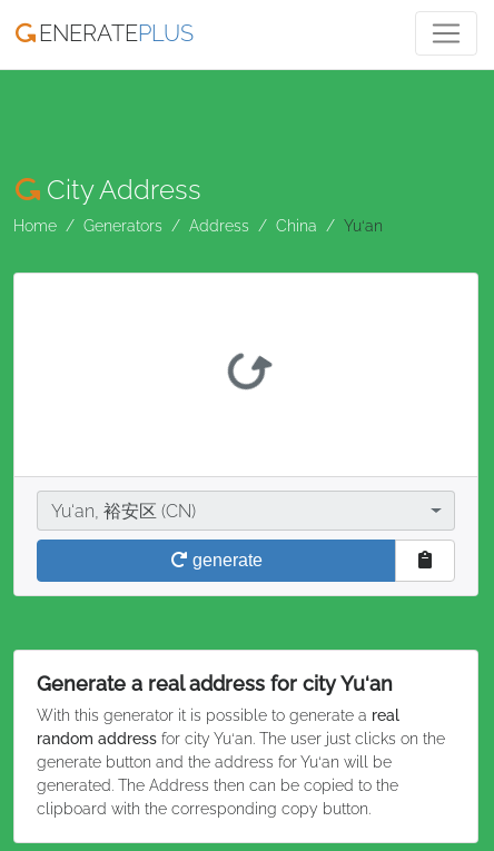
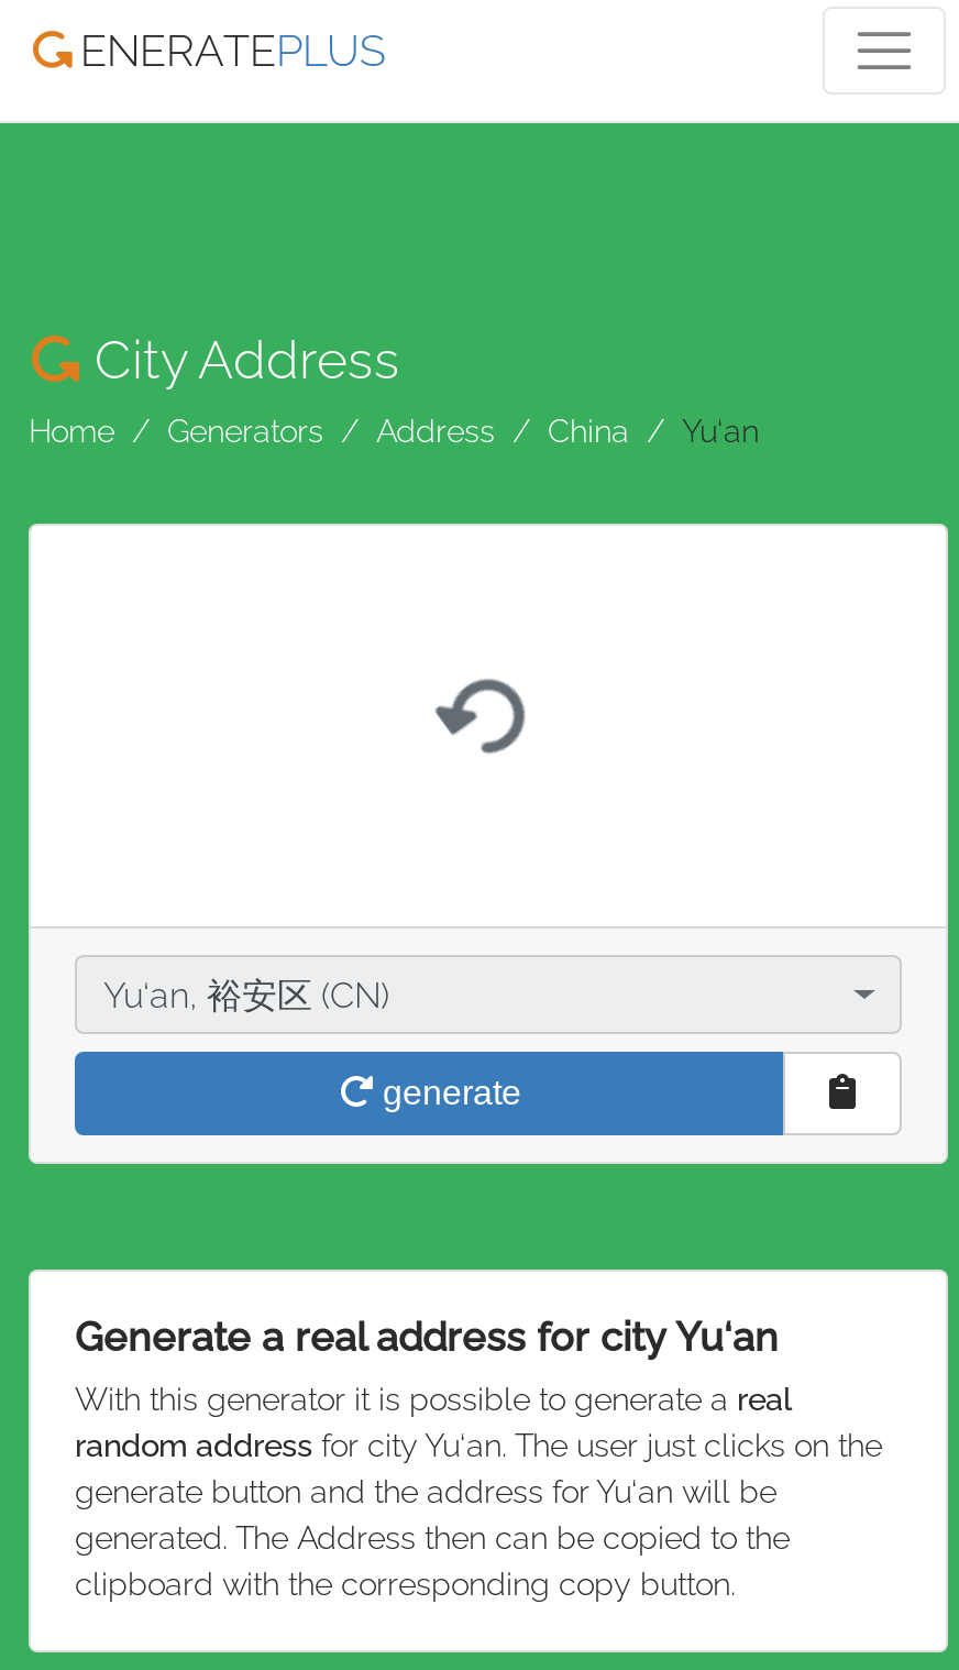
- [image]
+ [image]
